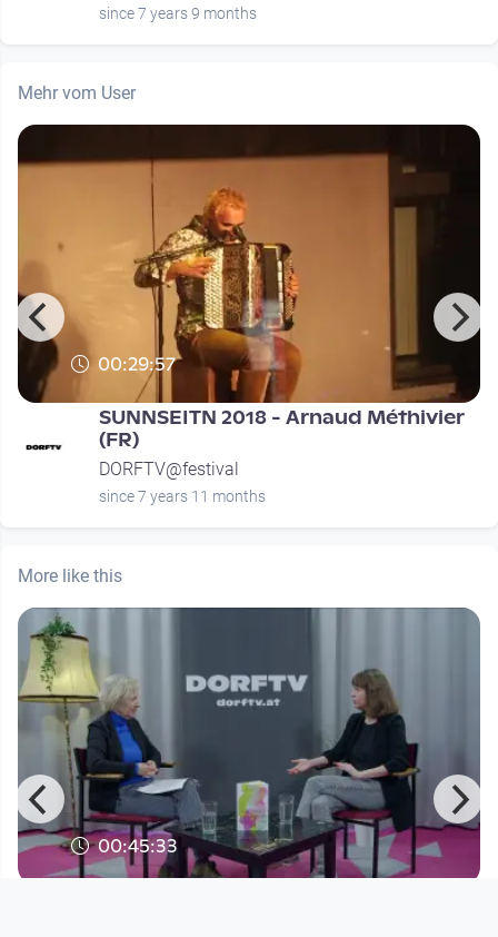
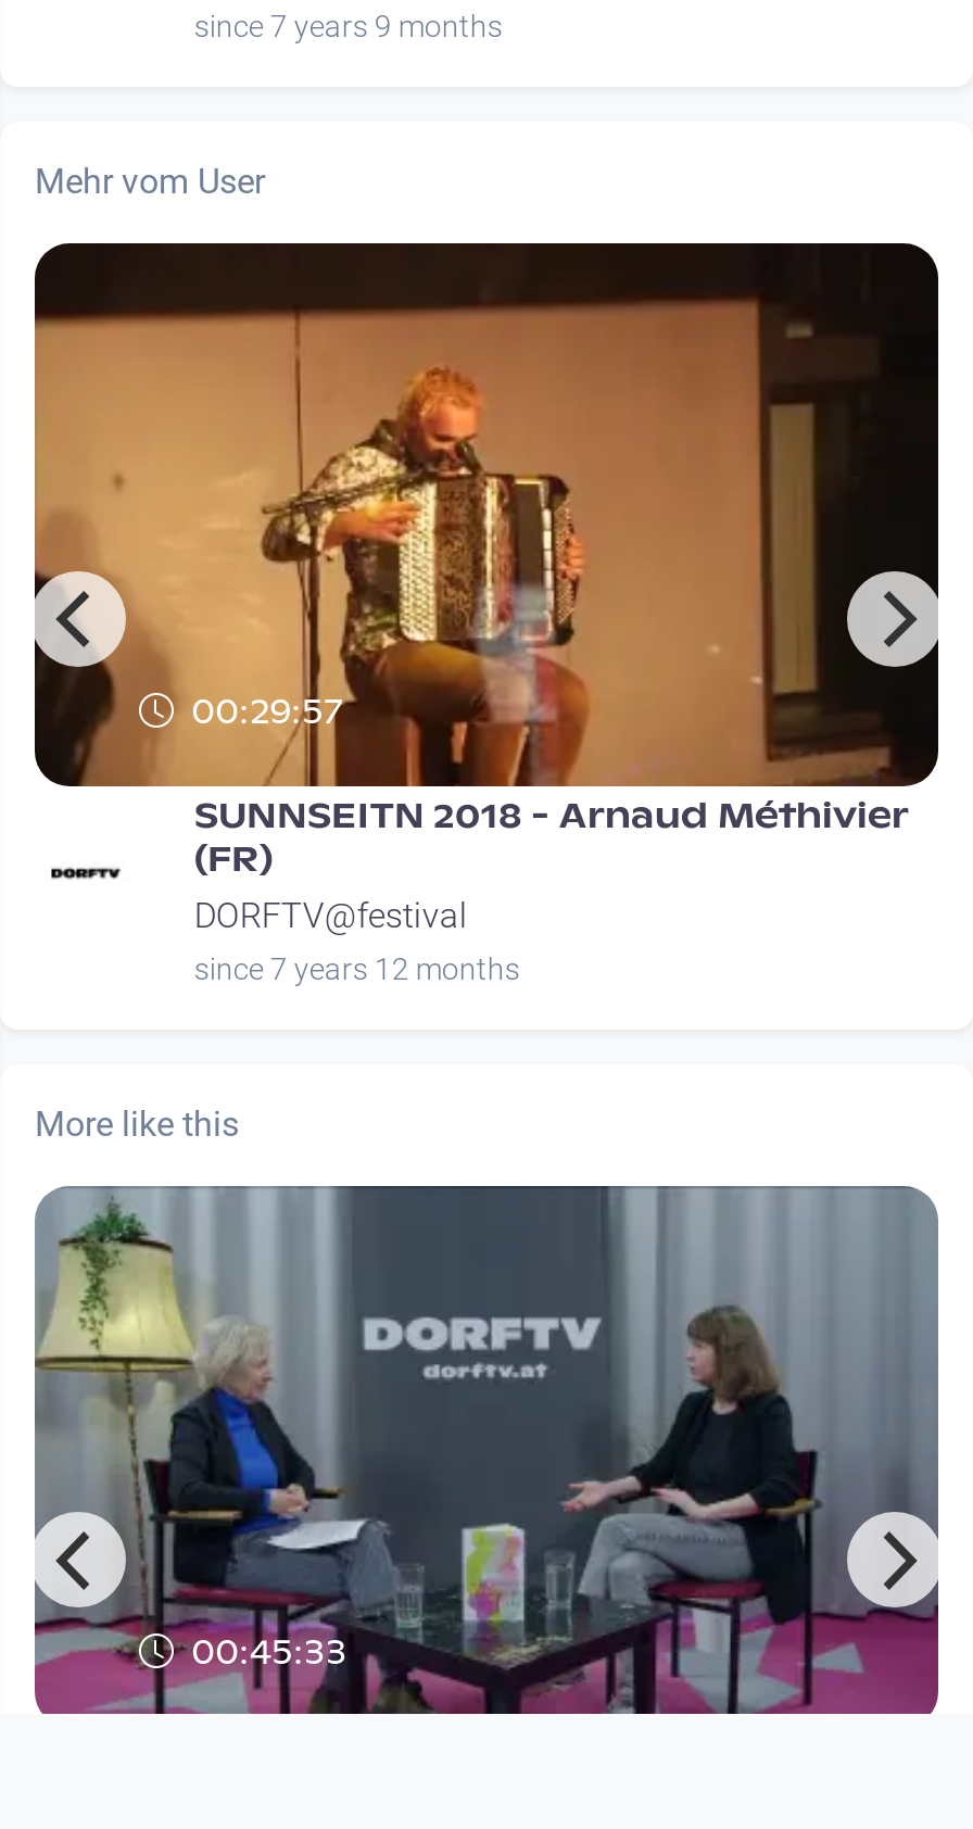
- since 7 years 11 months
+ since 7 years 12 months
